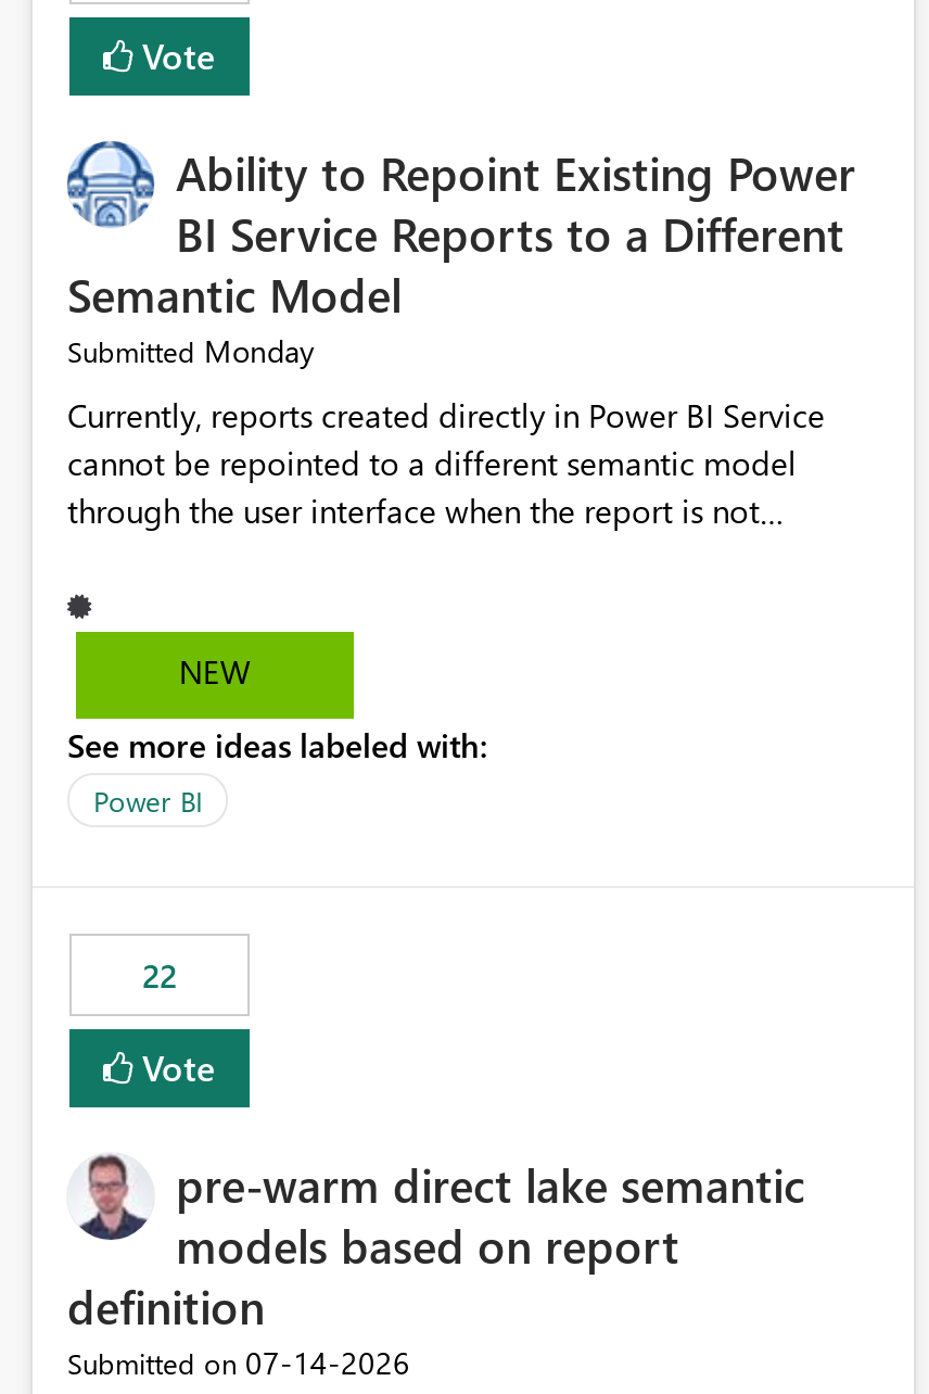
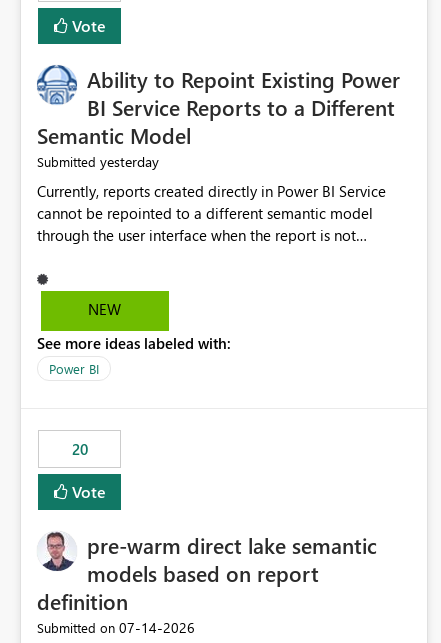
- Submitted Monday
+ Submitted yesterday

- 22
+ 20
